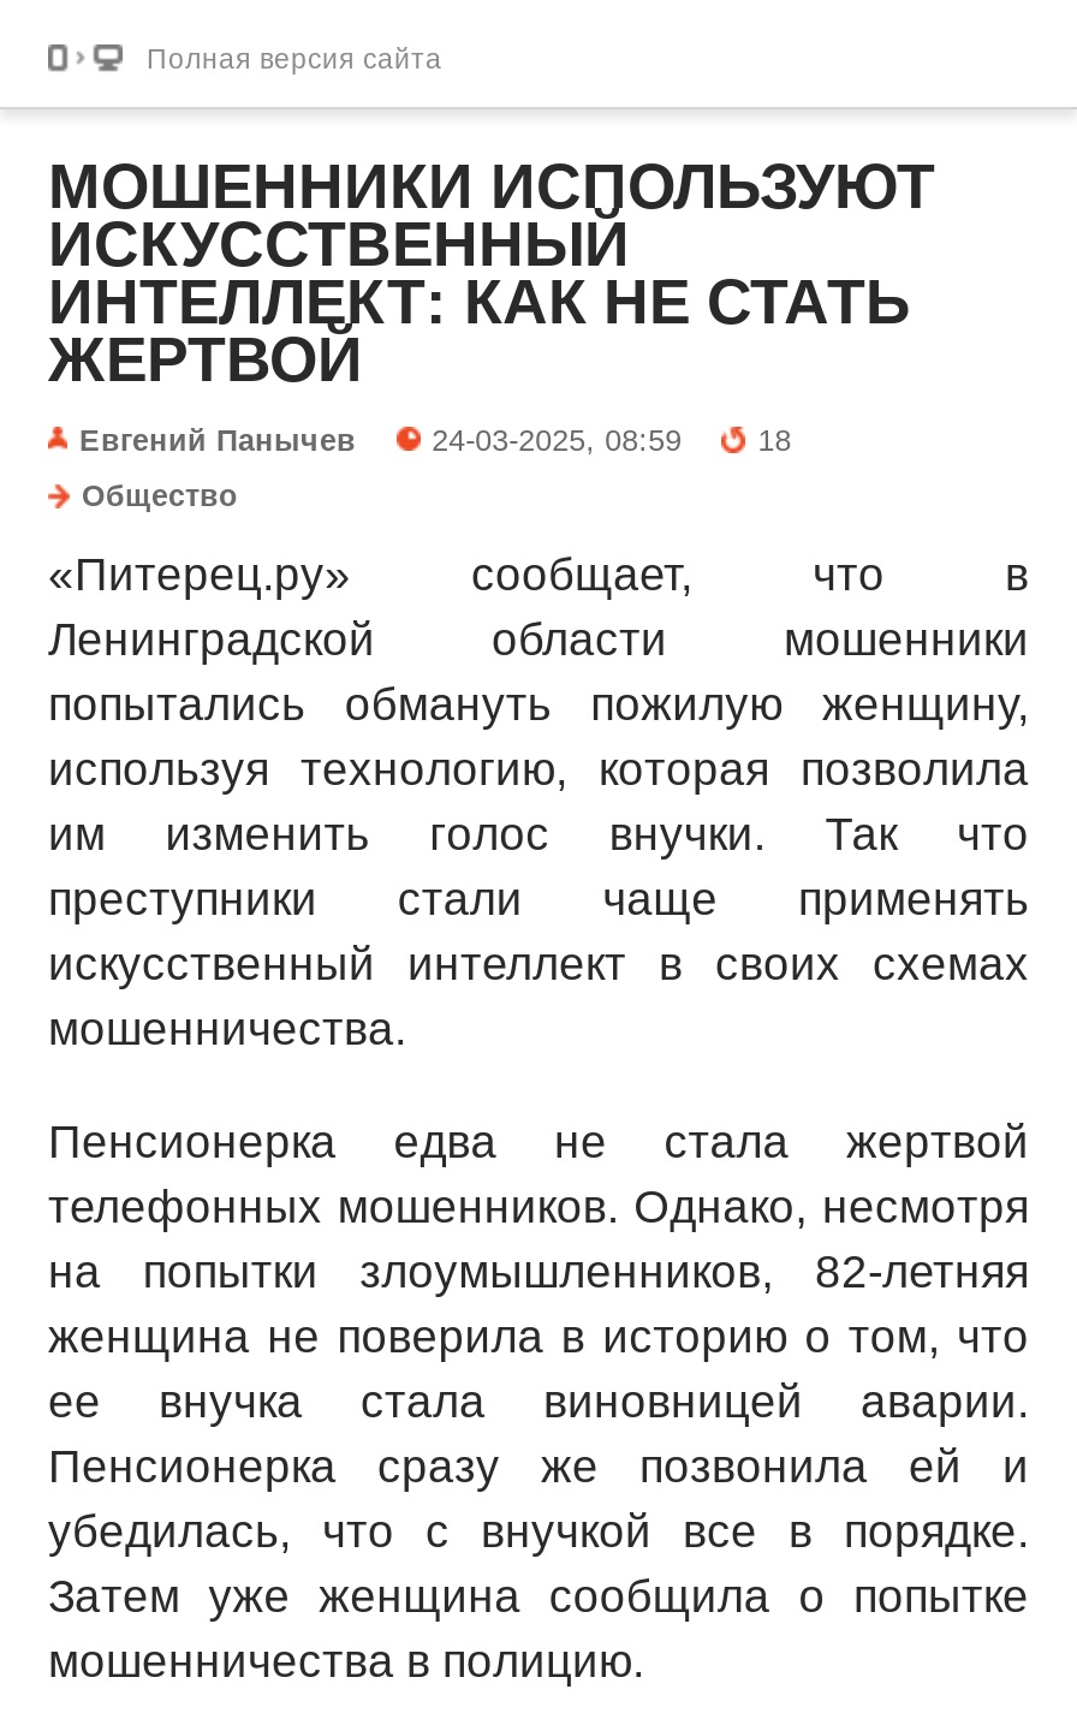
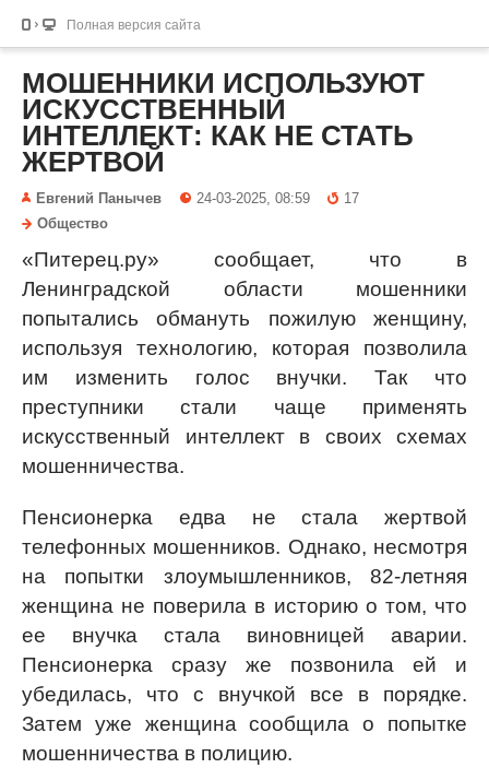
- 18
+ 17
